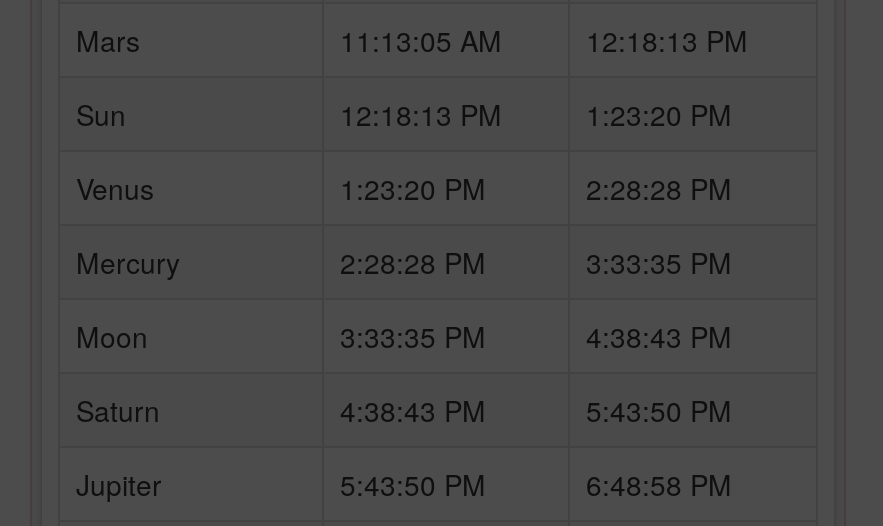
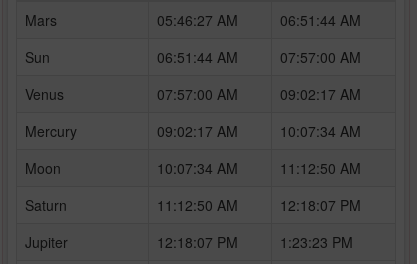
- 11:13:05 AM
- 12:18:13 PM
+ 05:46:27 AM
+ 06:51:44 AM

- 12:18:13 PM
- 1:23:20 PM
+ 06:51:44 AM
+ 07:57:00 AM

- 1:23:20 PM
- 2:28:28 PM
+ 07:57:00 AM
+ 09:02:17 AM

- 2:28:28 PM
- 3:33:35 PM
+ 09:02:17 AM
+ 10:07:34 AM

- 3:33:35 PM
- 4:38:43 PM
+ 10:07:34 AM
+ 11:12:50 AM

- 4:38:43 PM
- 5:43:50 PM
+ 11:12:50 AM
+ 12:18:07 PM

- 5:43:50 PM
+ 12:18:07 PM

- 6:48:58 PM
+ 1:23:23 PM
